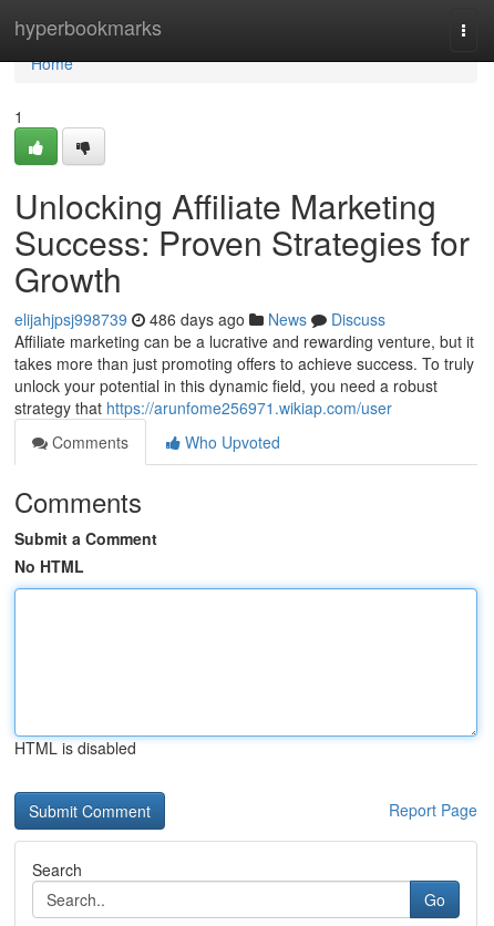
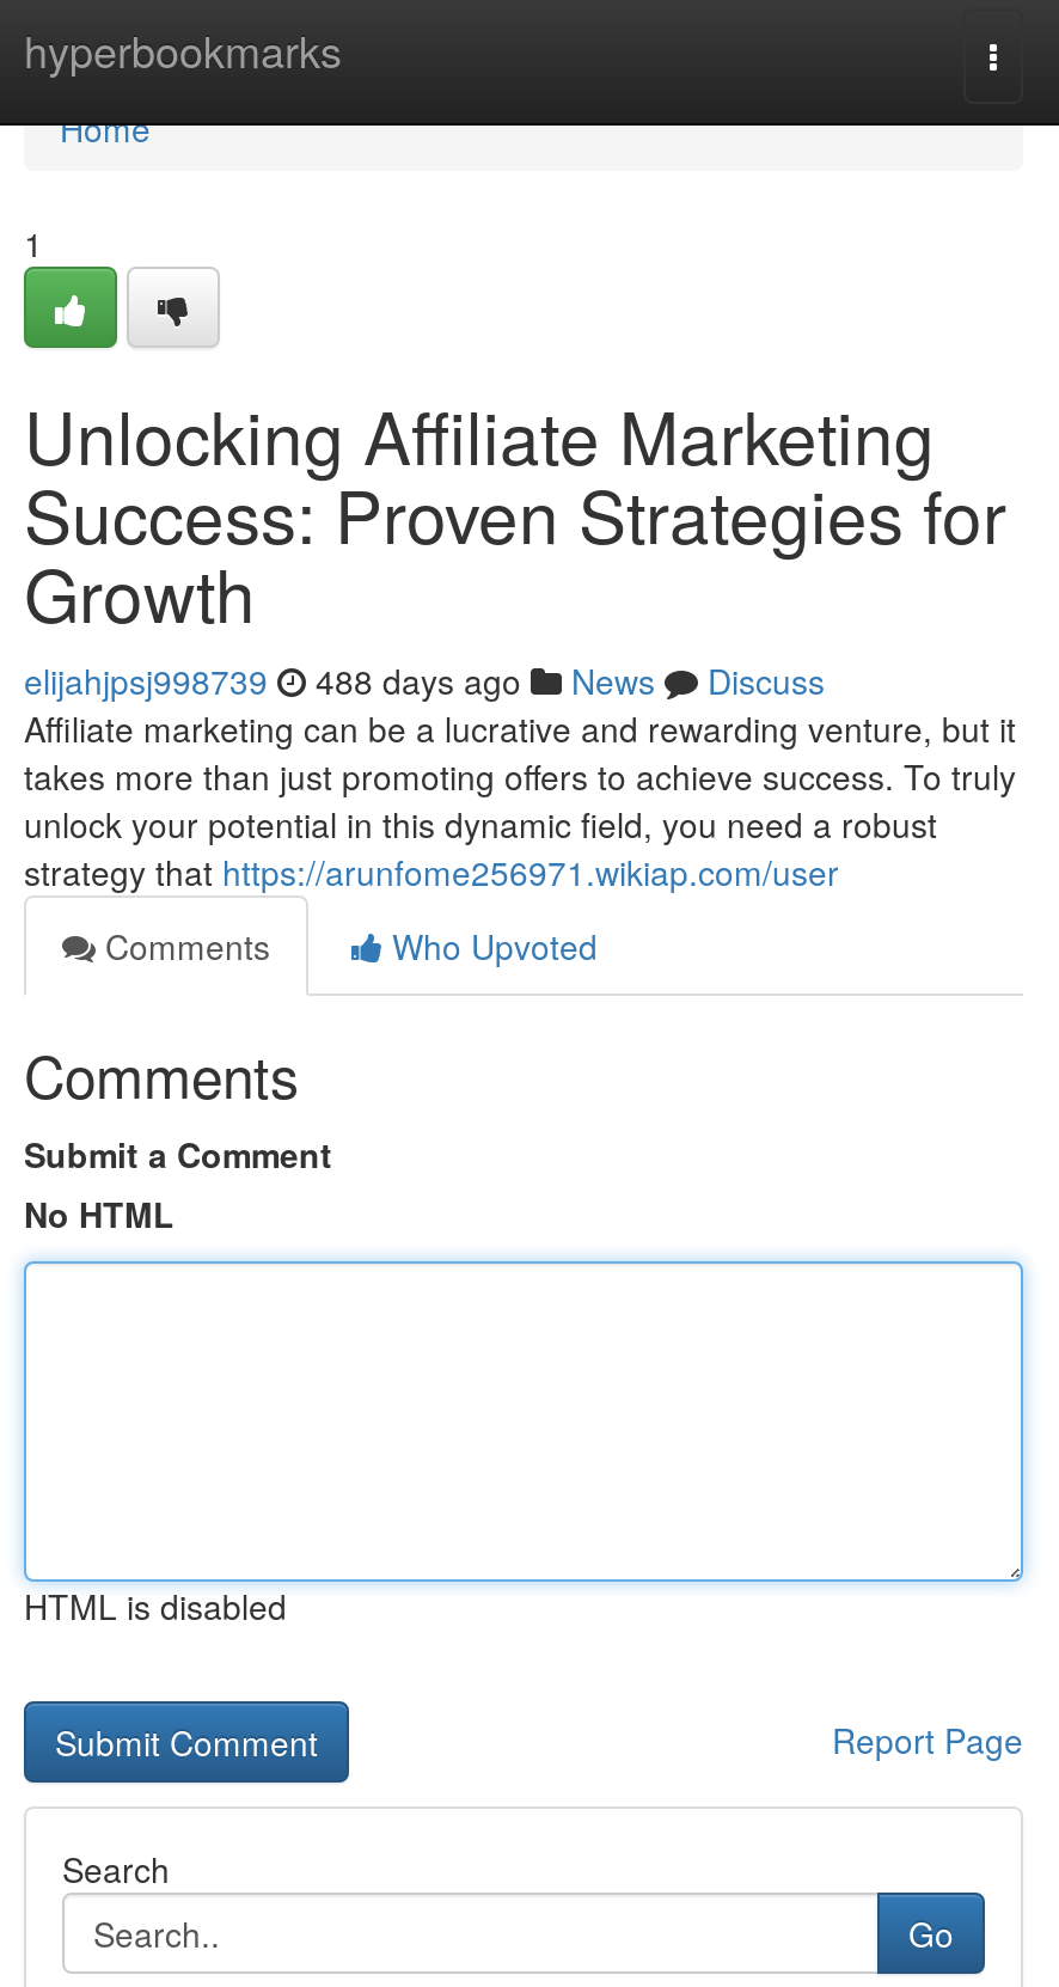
- elijahjpsj998739 486 days ago News Discuss
+ elijahjpsj998739 488 days ago News Discuss
